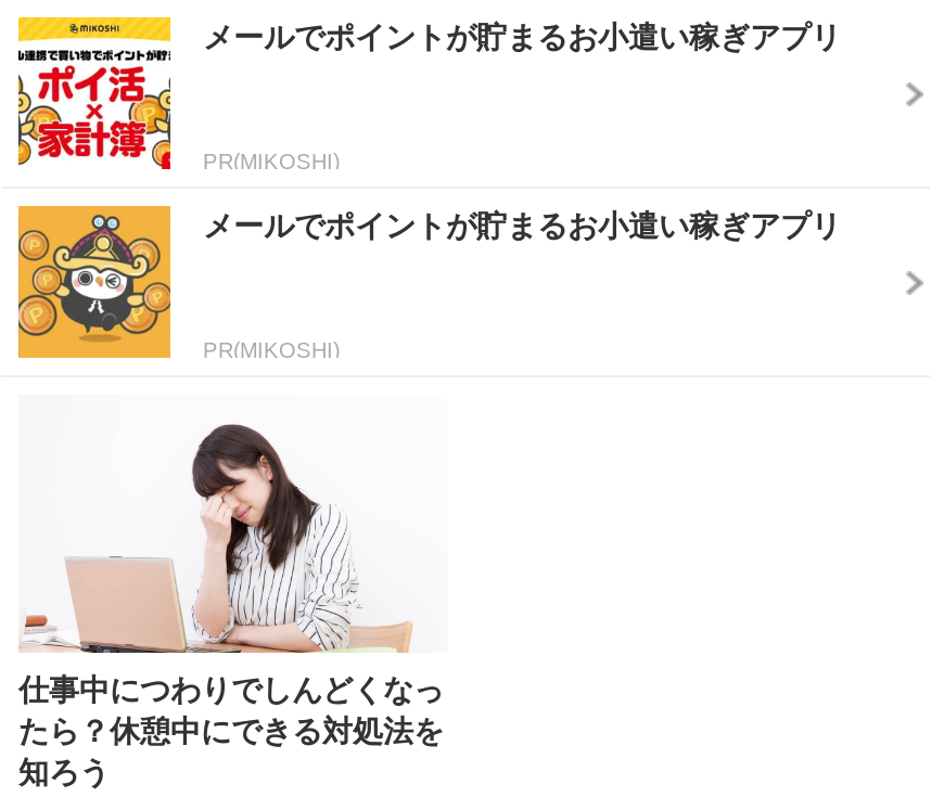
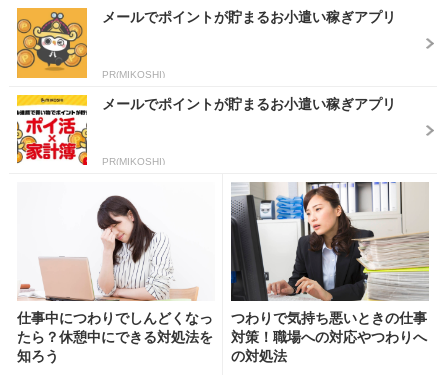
moved down: [image]

moved up: [image]

+ [image]
+ つわりで気持ち悪いときの仕事
+ 対策！職場への対応やつわりへ
+ の対処法
